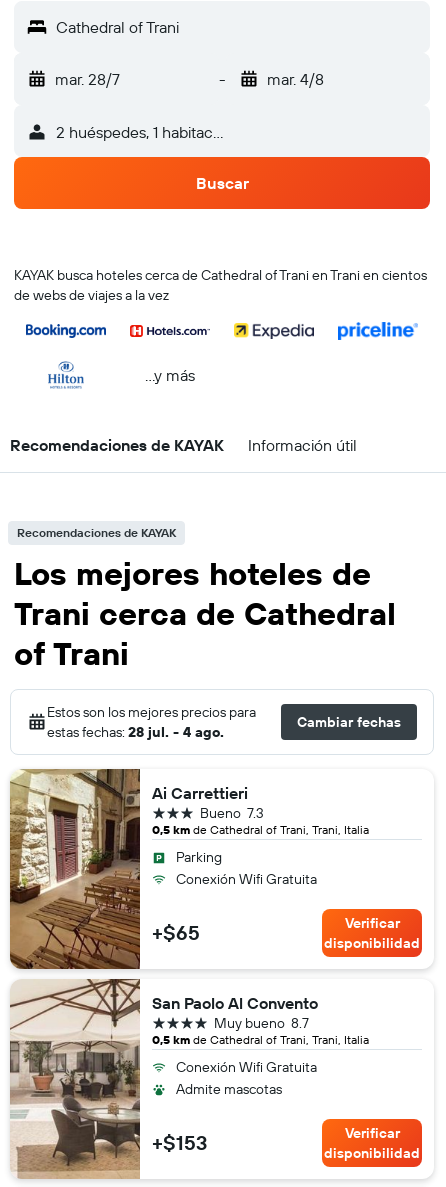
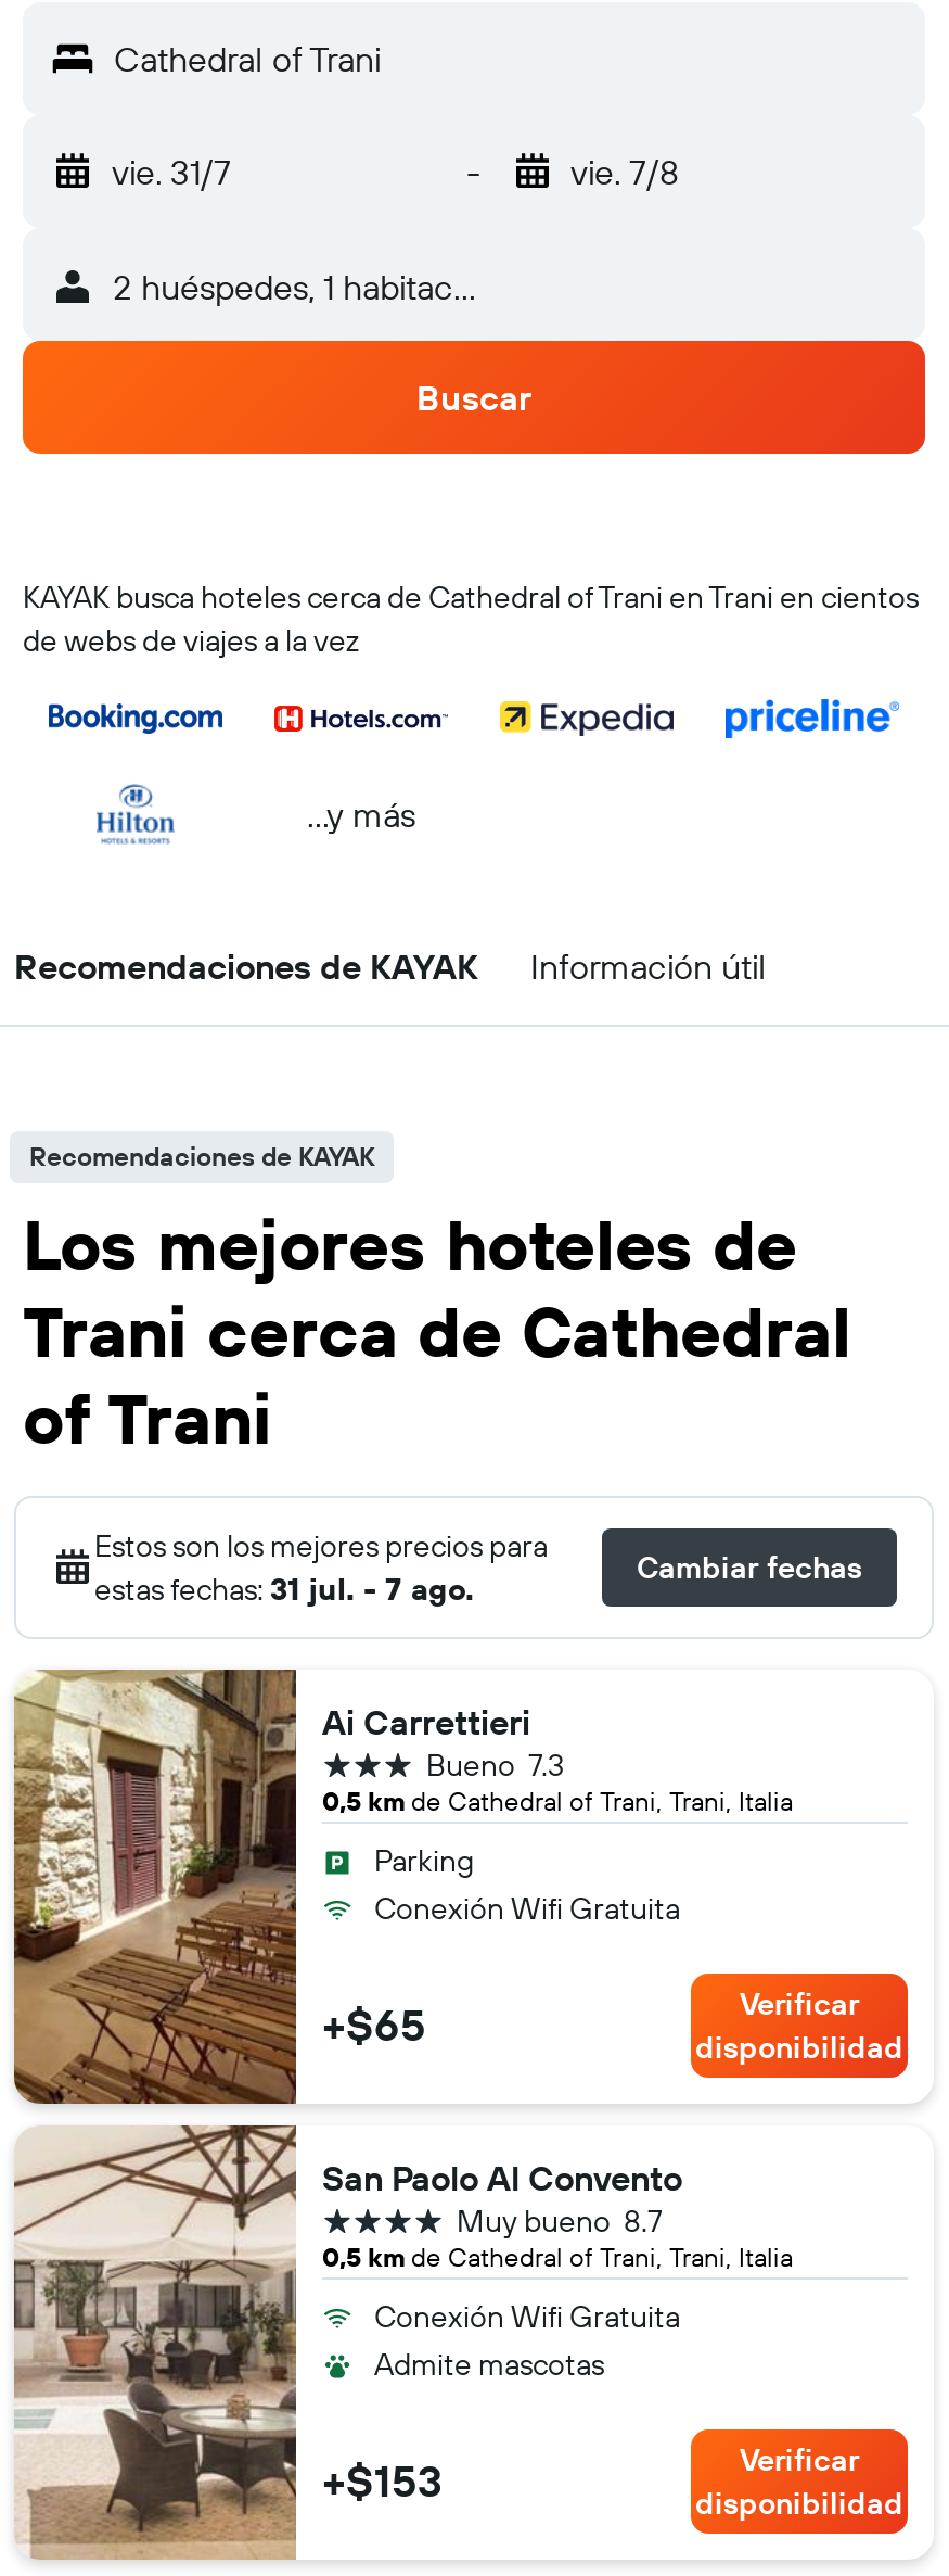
- mar. 28/7
+ vie. 31/7

- mar. 4/8
+ vie. 7/8

- estas fechas: 28 jul. - 4 ago.
+ estas fechas: 31 jul. - 7 ago.
